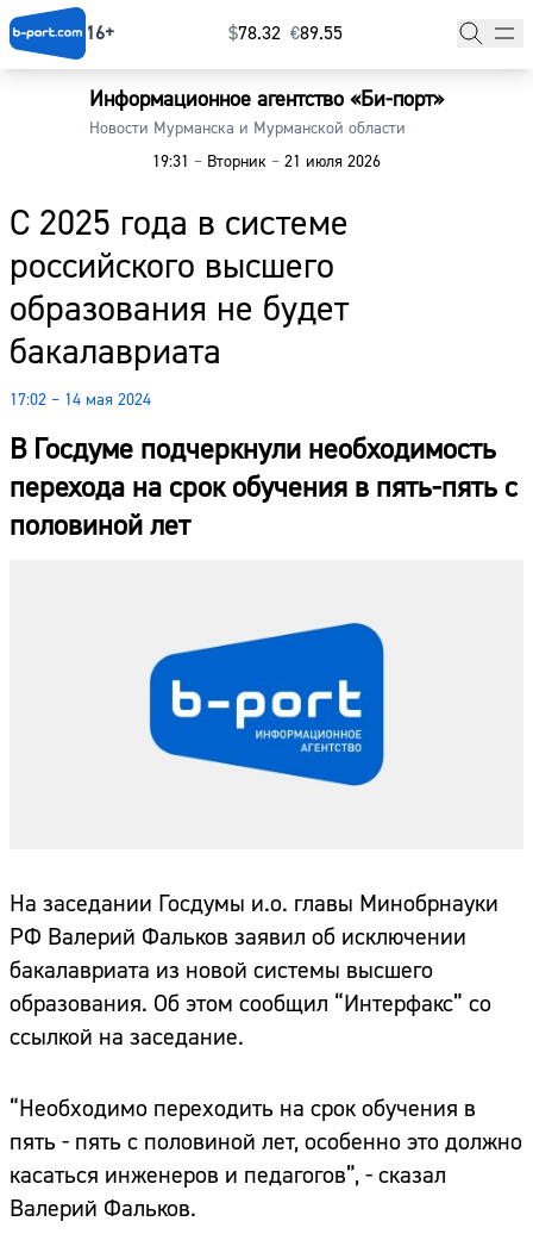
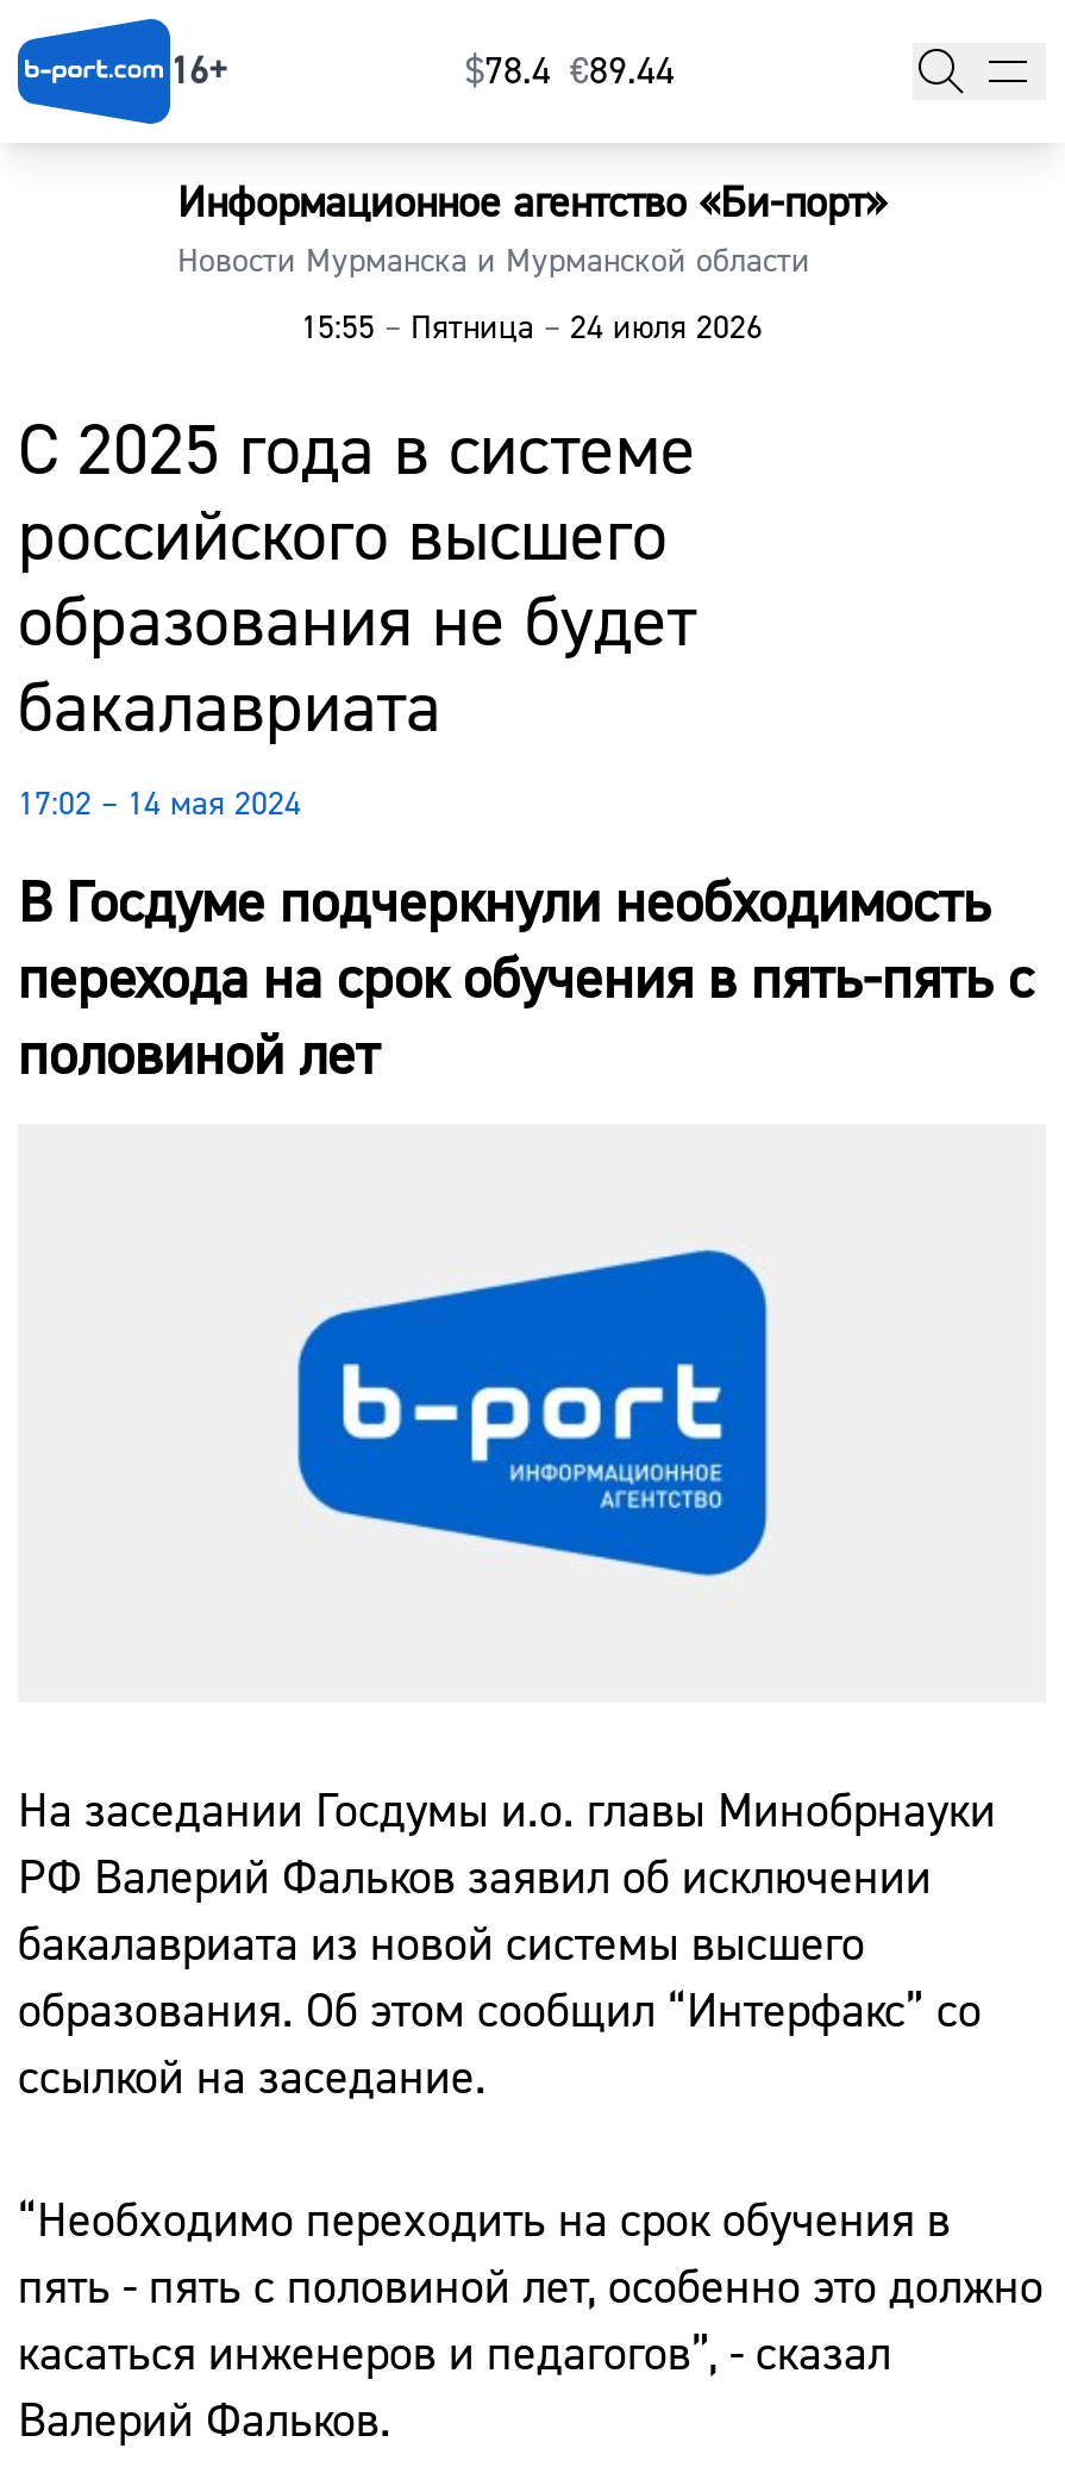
- $78.32 €89.55
+ $78.4 €89.44

- 19:31 – Вторник – 21 июля 2026
+ 15:55 – Пятница – 24 июля 2026
